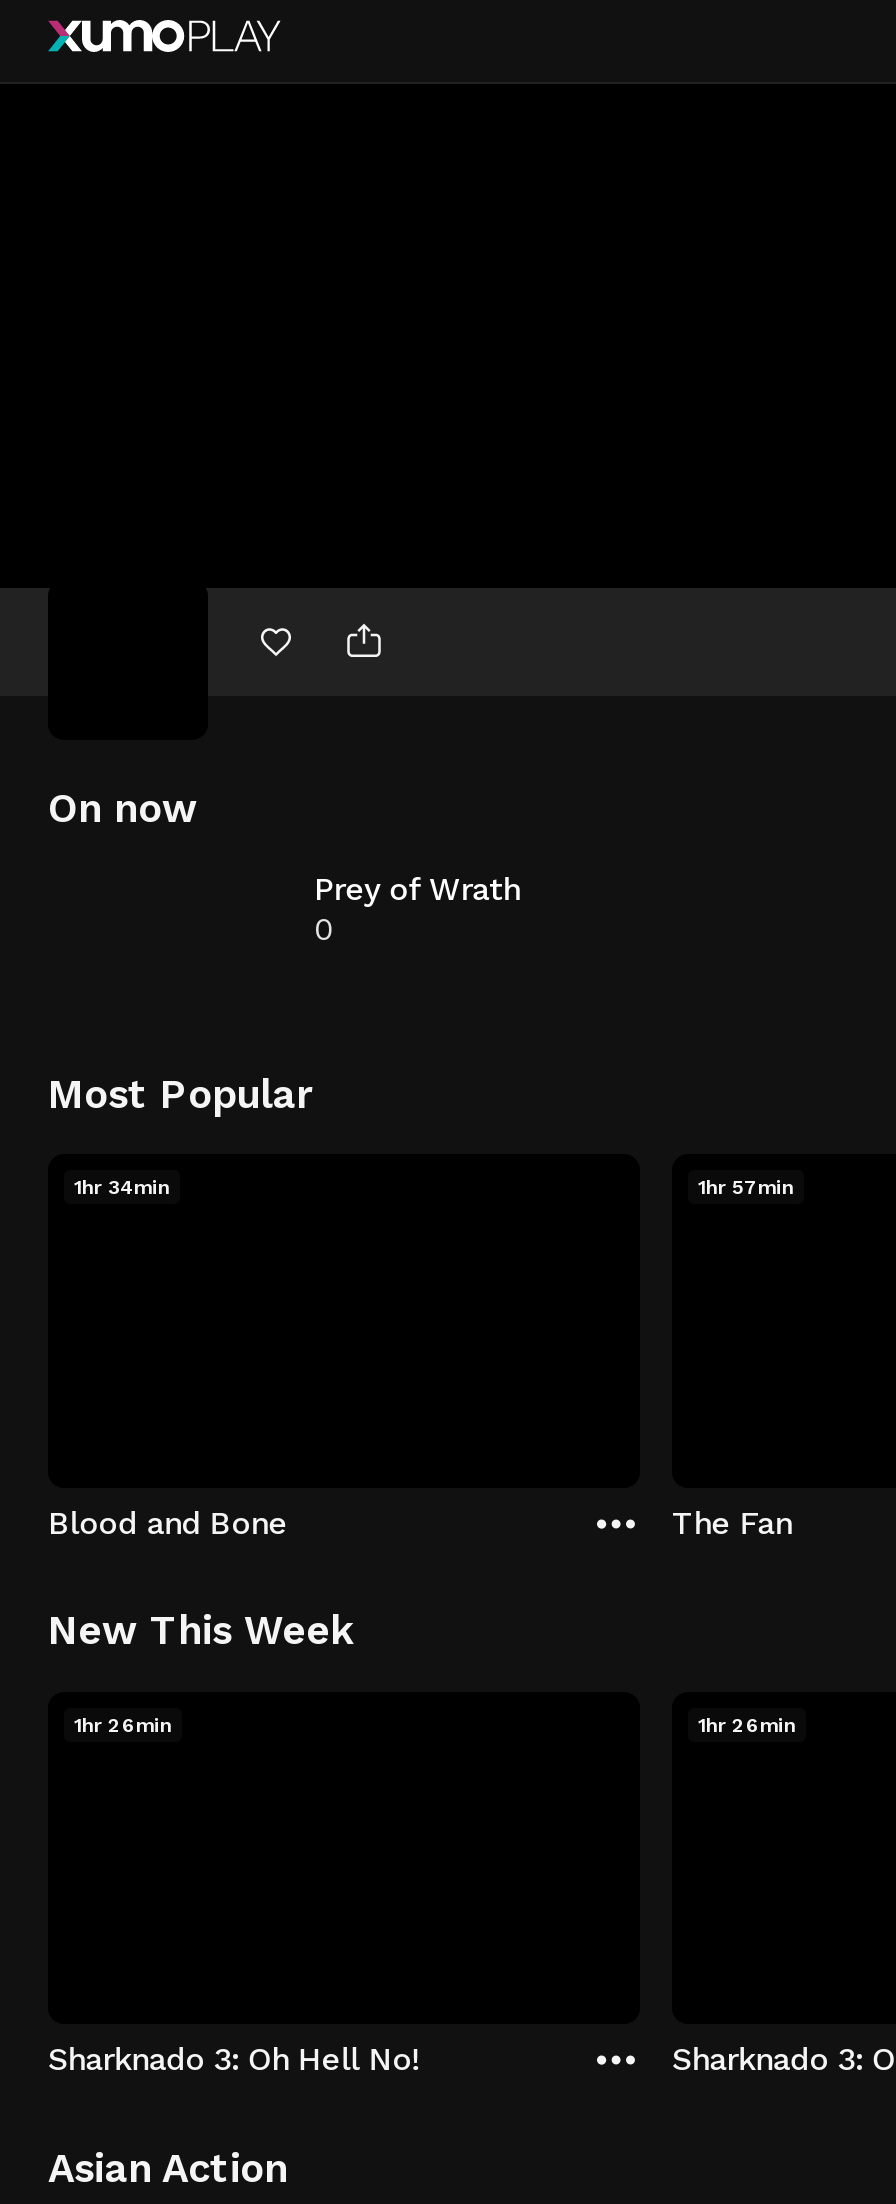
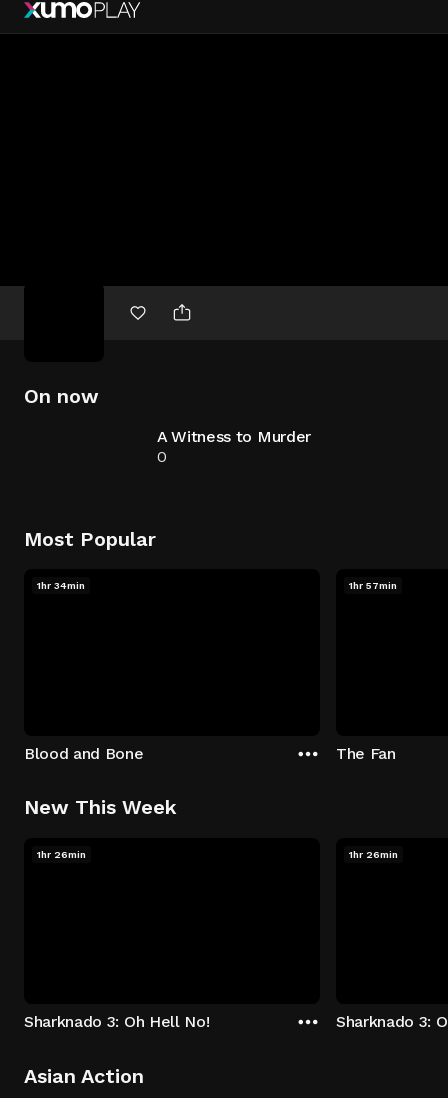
- Prey of Wrath
+ A Witness to Murder
